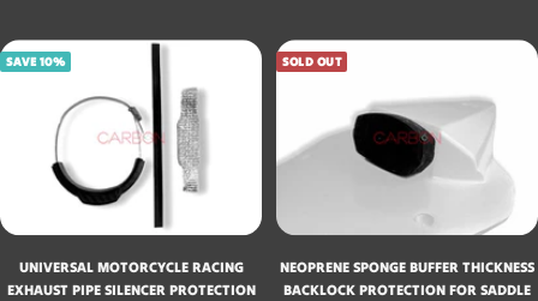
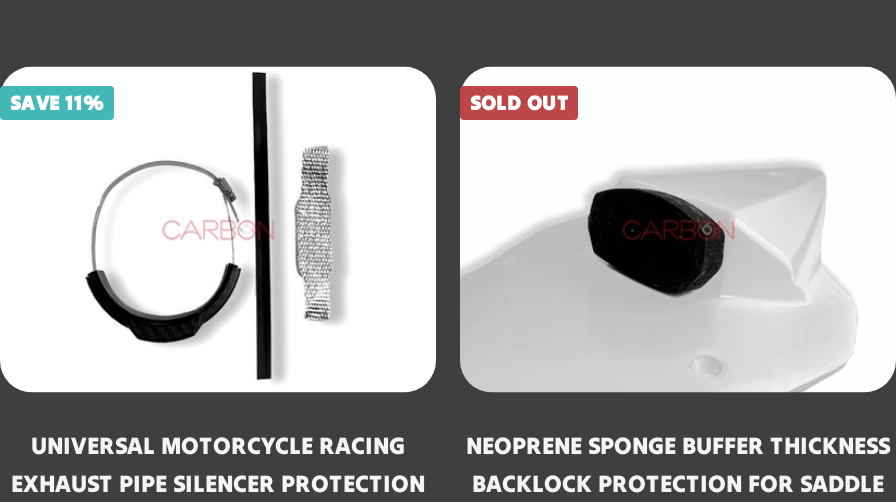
- SAVE 10%
+ SAVE 11%
